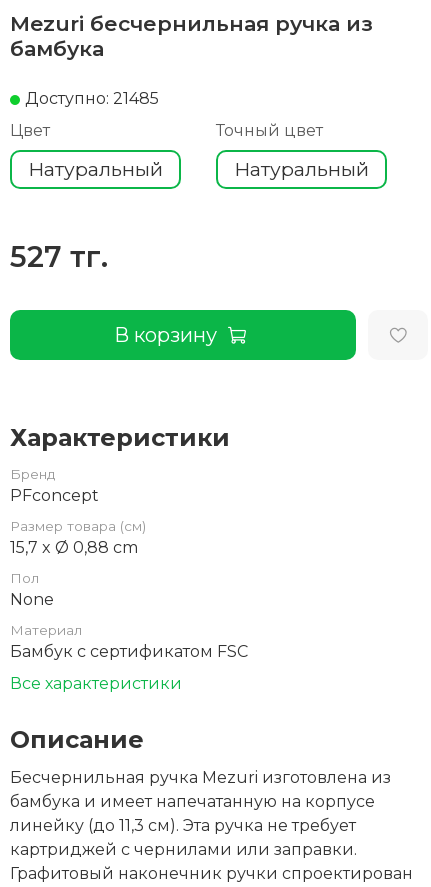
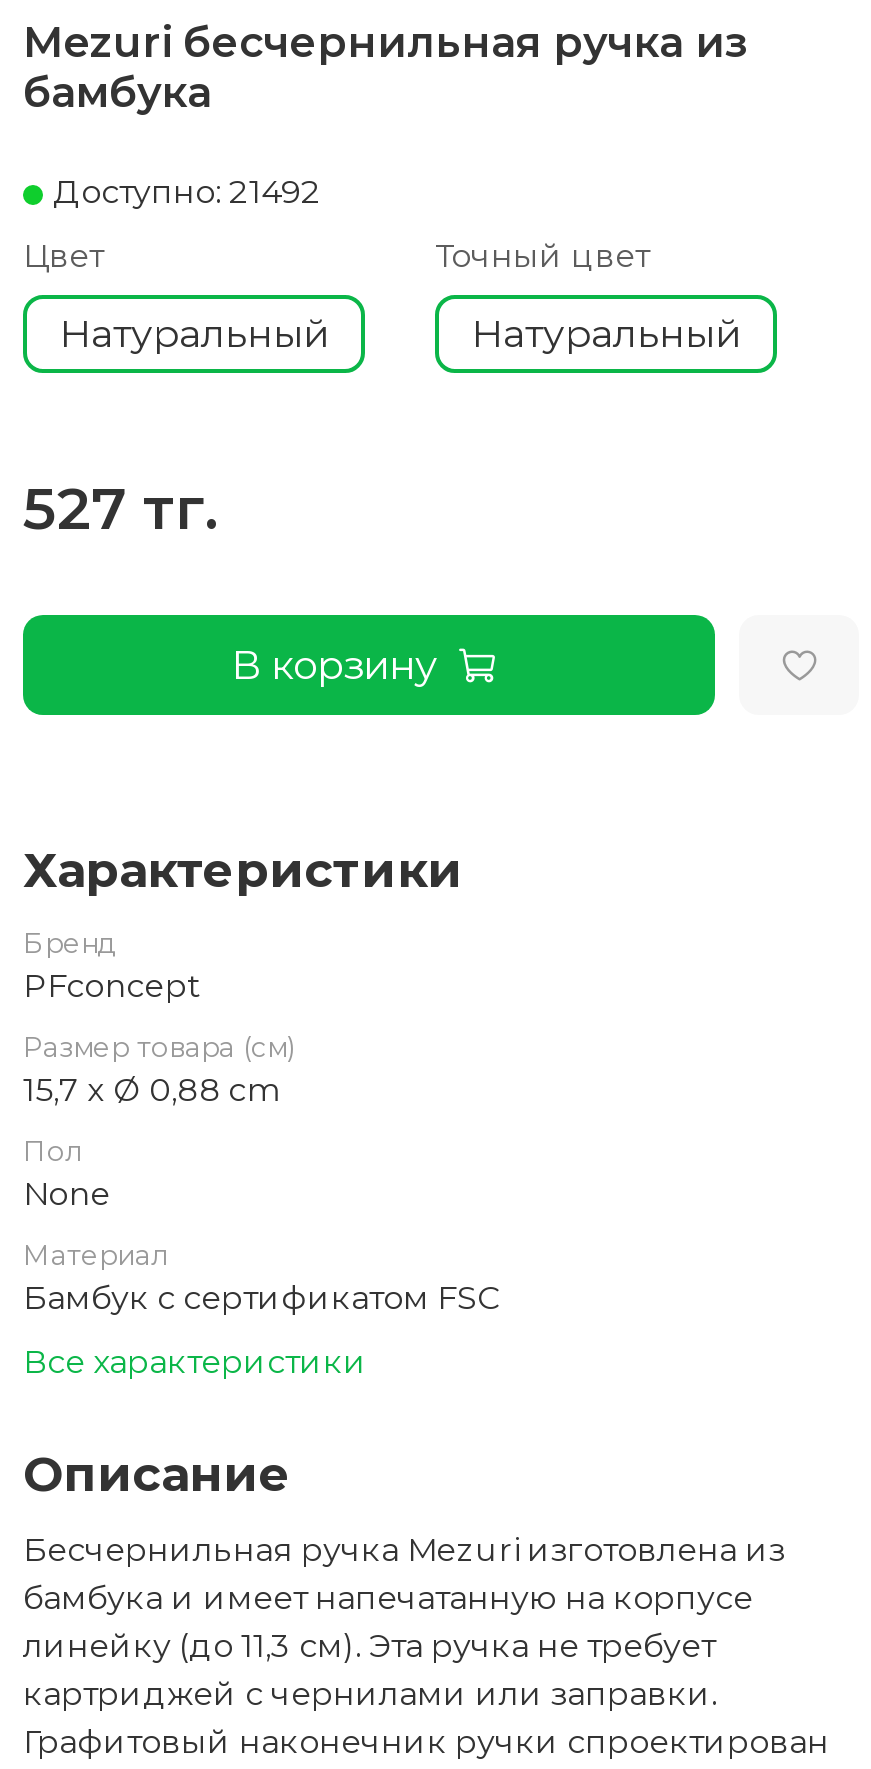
- Доступно: 21485
+ Доступно: 21492
